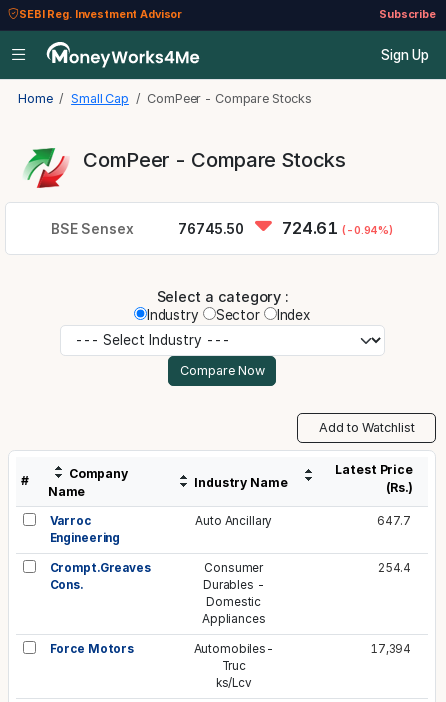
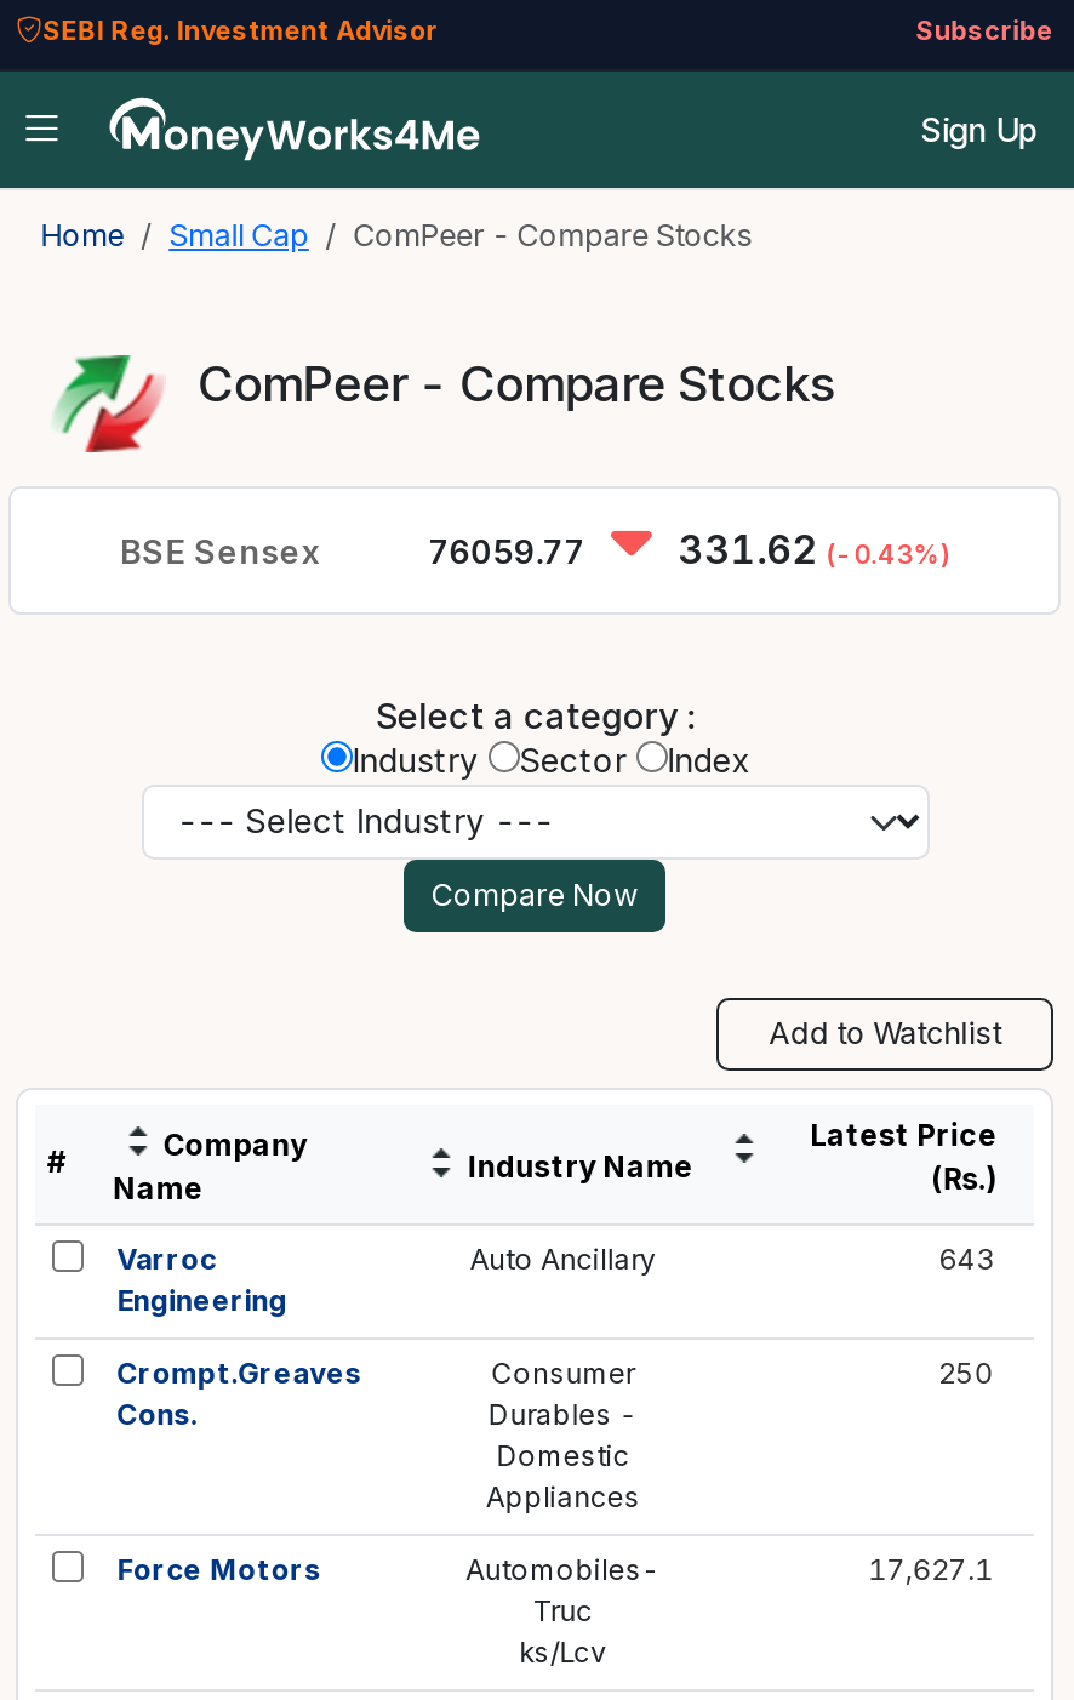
- 76745.50
+ 76059.77

- 724.61 (-0.94%)
+ 331.62 (-0.43%)

- 647.7
+ 643

- 254.4
+ 250

- 17,394
+ 17,627.1
